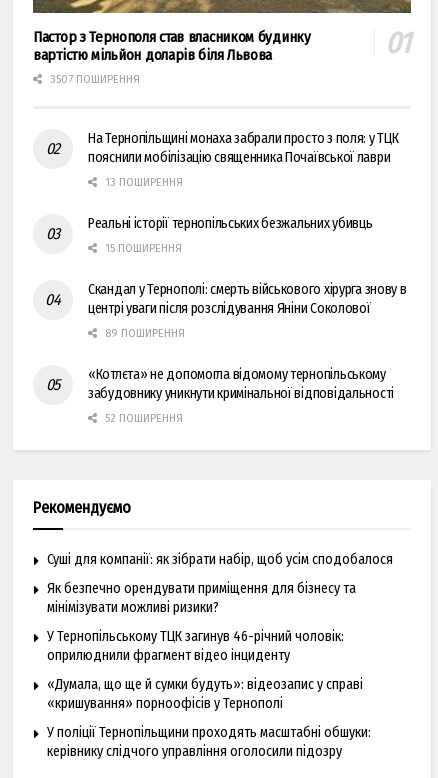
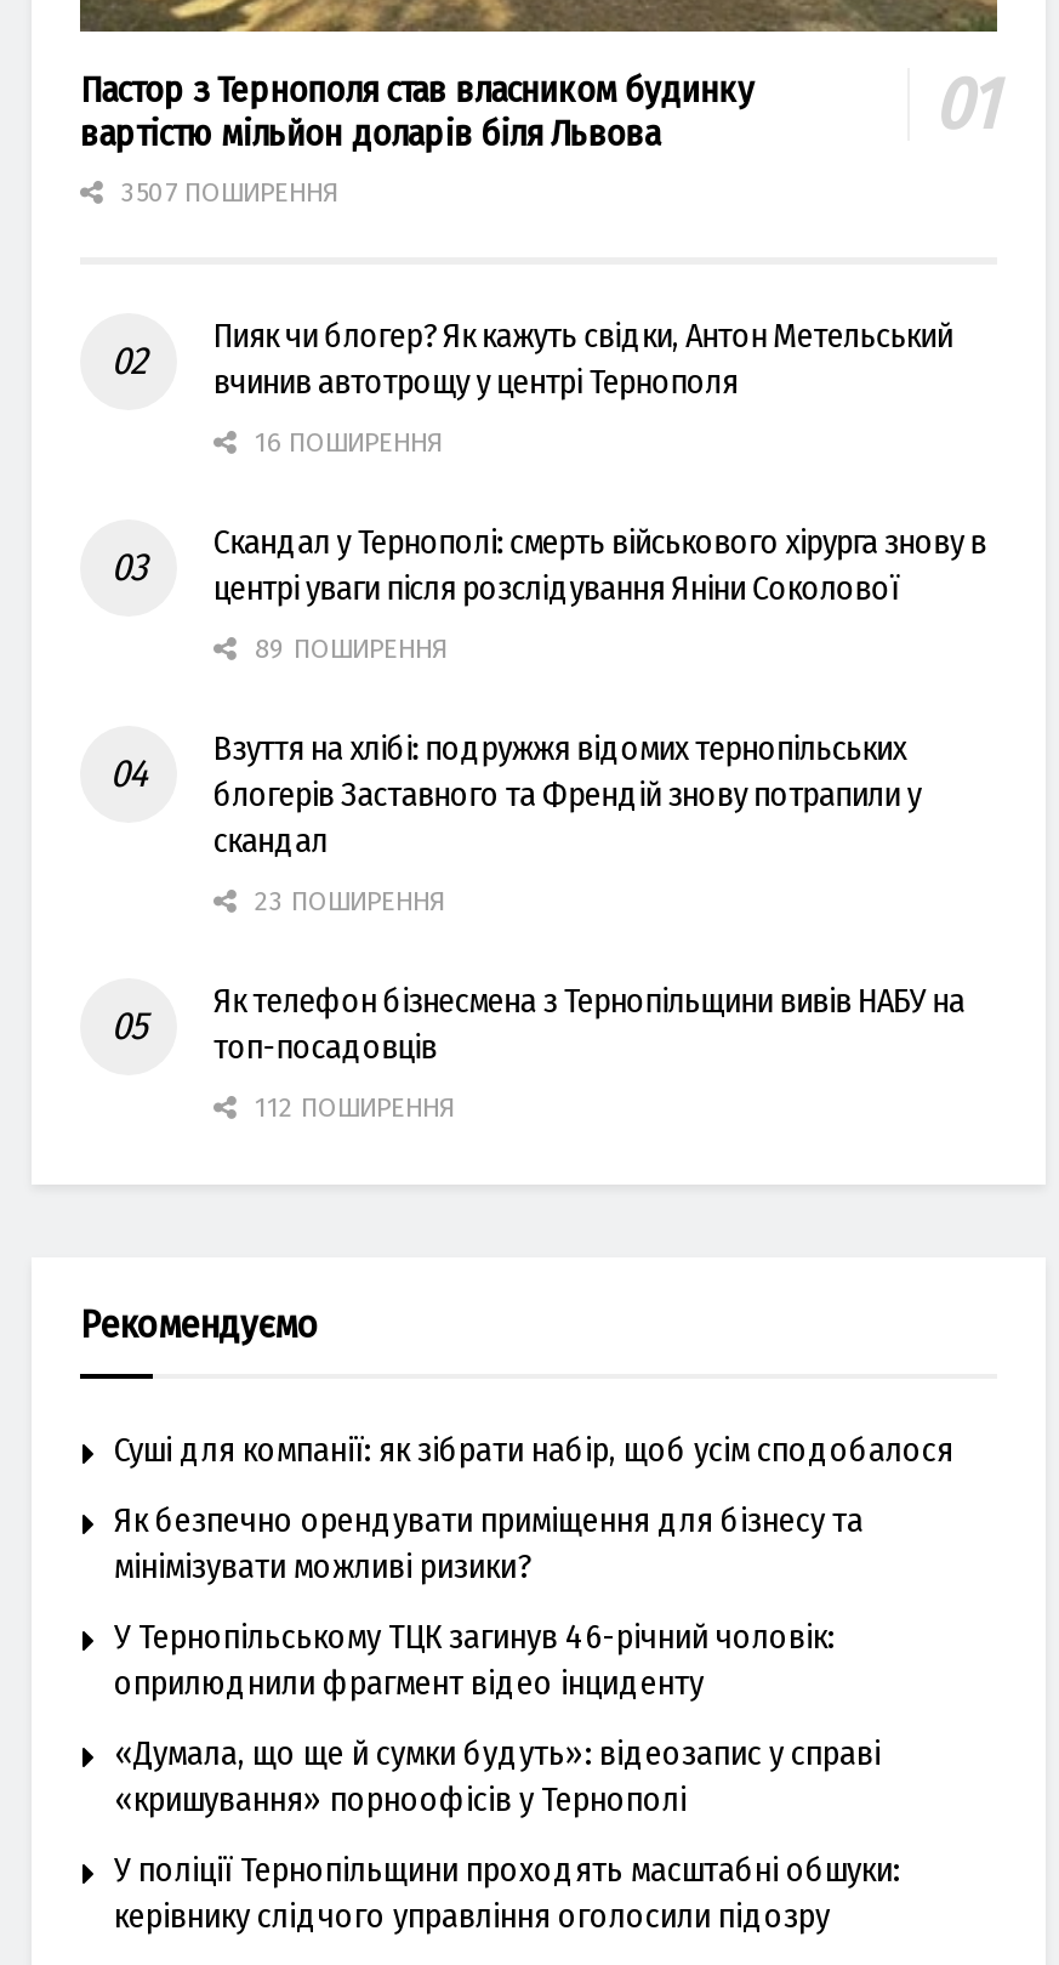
- На Тернопільщині монаха забрали просто з поля: у ТЦК
- пояснили мобілізацію священника Почаївської лаври
- 13 ПОШИРЕННЯ
- Реальні історії тернопільських безжальних убивць
- 15 ПОШИРЕННЯ
+ Пияк чи блогер? Як кажуть свідки, Антон Метельський
+ вчинив автотрощу у центрі Тернополя
+ 16 ПОШИРЕННЯ

moved up: Скандал у Тернополі: смерть військового хірурга знову в | центрі уваги після розслідування Яніни Соколової | 89 ПОШИРЕННЯ

- «Котлєта» не допомогла відомому тернопільському
- забудовнику уникнути кримінальної відповідальності
- 52 ПОШИРЕННЯ
+ Взуття на хлібі: подружжя відомих тернопільських
+ блогерів Заставного та Френдій знову потрапили у
+ скандал
+ 23 ПОШИРЕННЯ
+ Як телефон бізнесмена з Тернопільщини вивів НАБУ на
+ топ-посадовців
+ 112 ПОШИРЕННЯ
